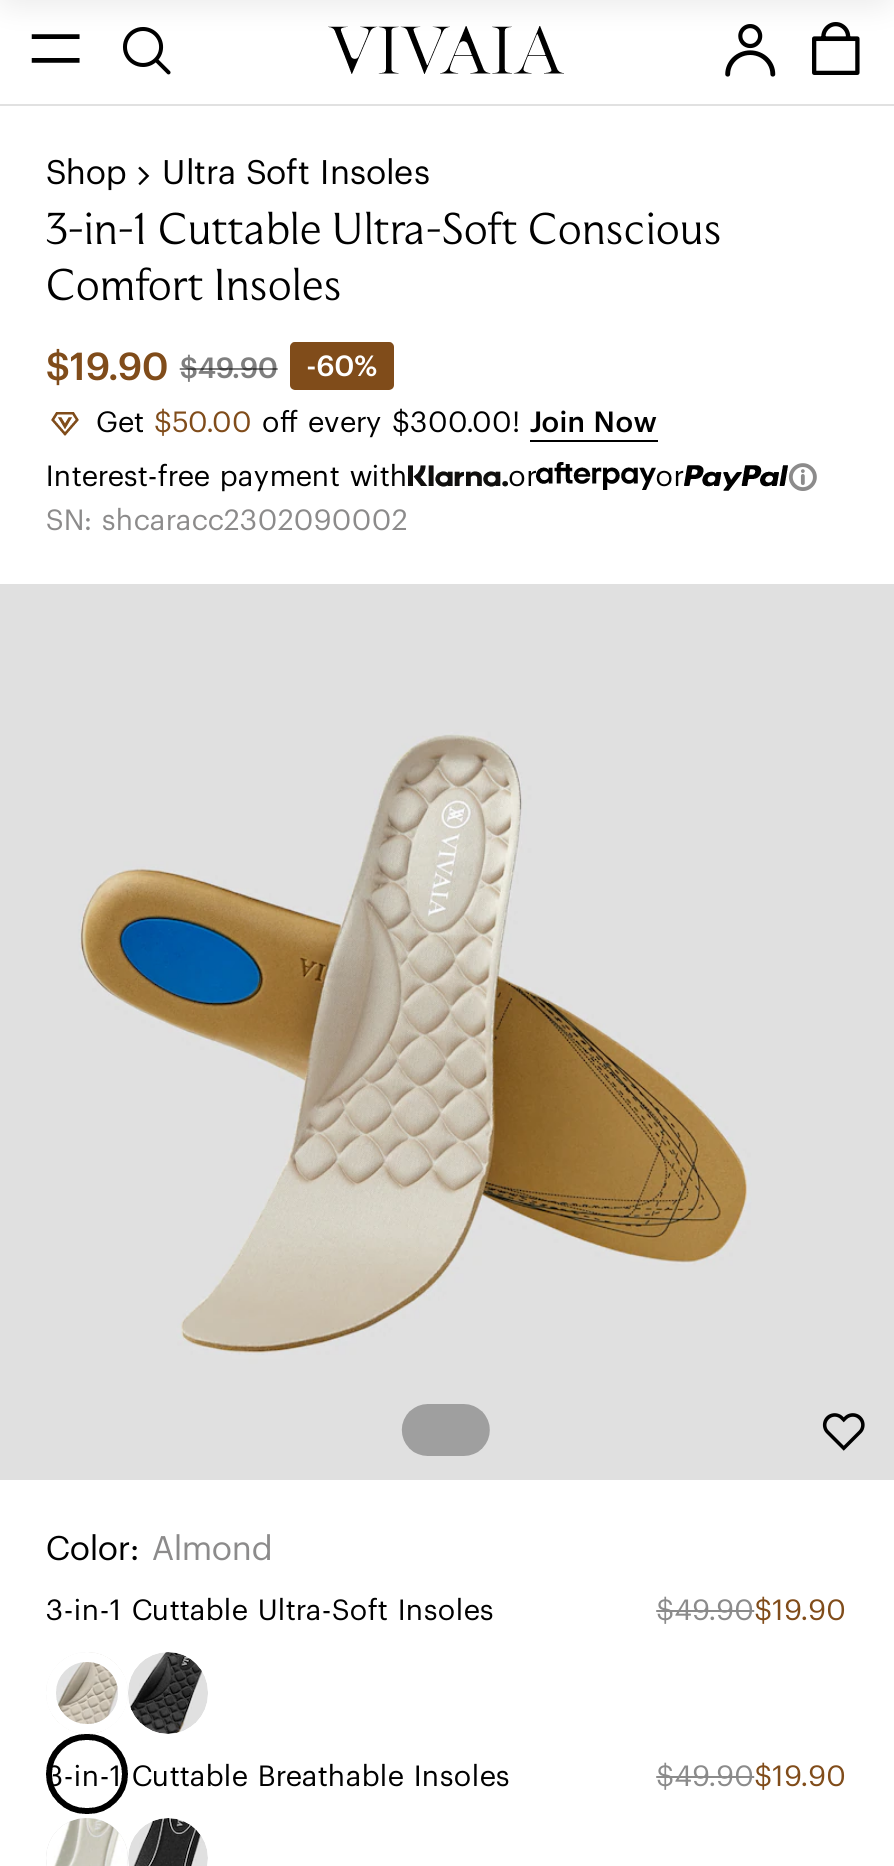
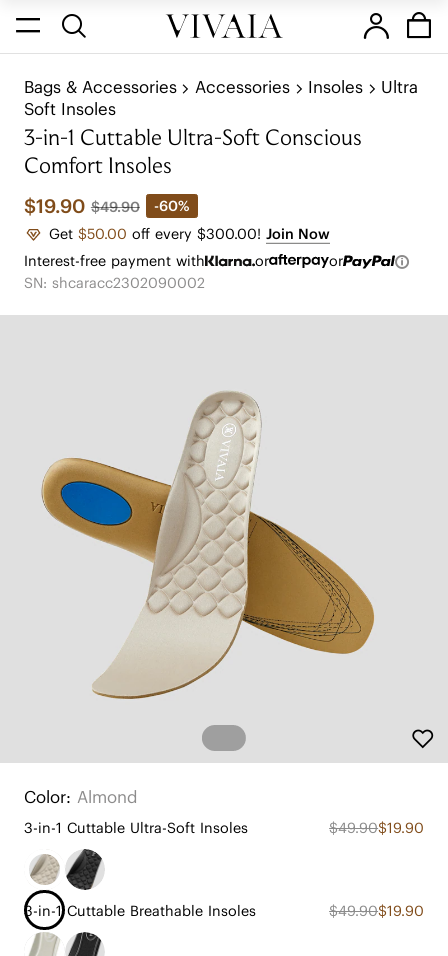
- Shop
- Ultra Soft Insoles
+ Bags & Accessories
+ Accessories
+ Insoles
+ Ultra
+ Soft Insoles
